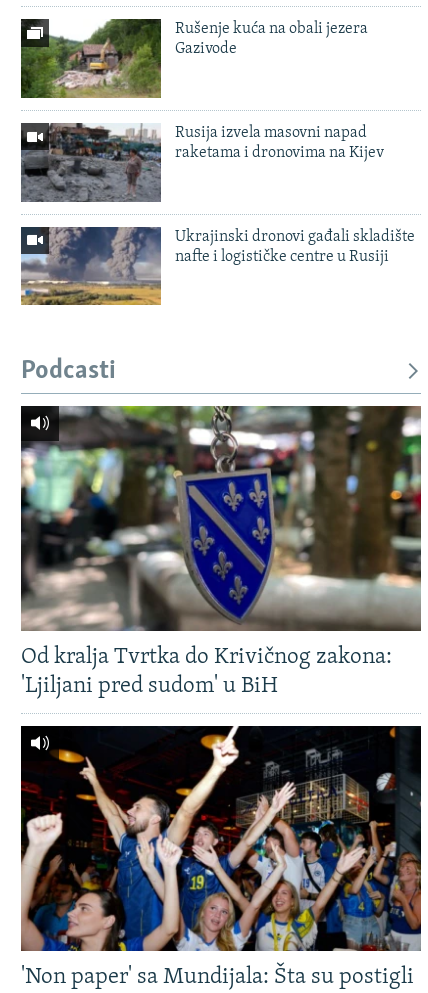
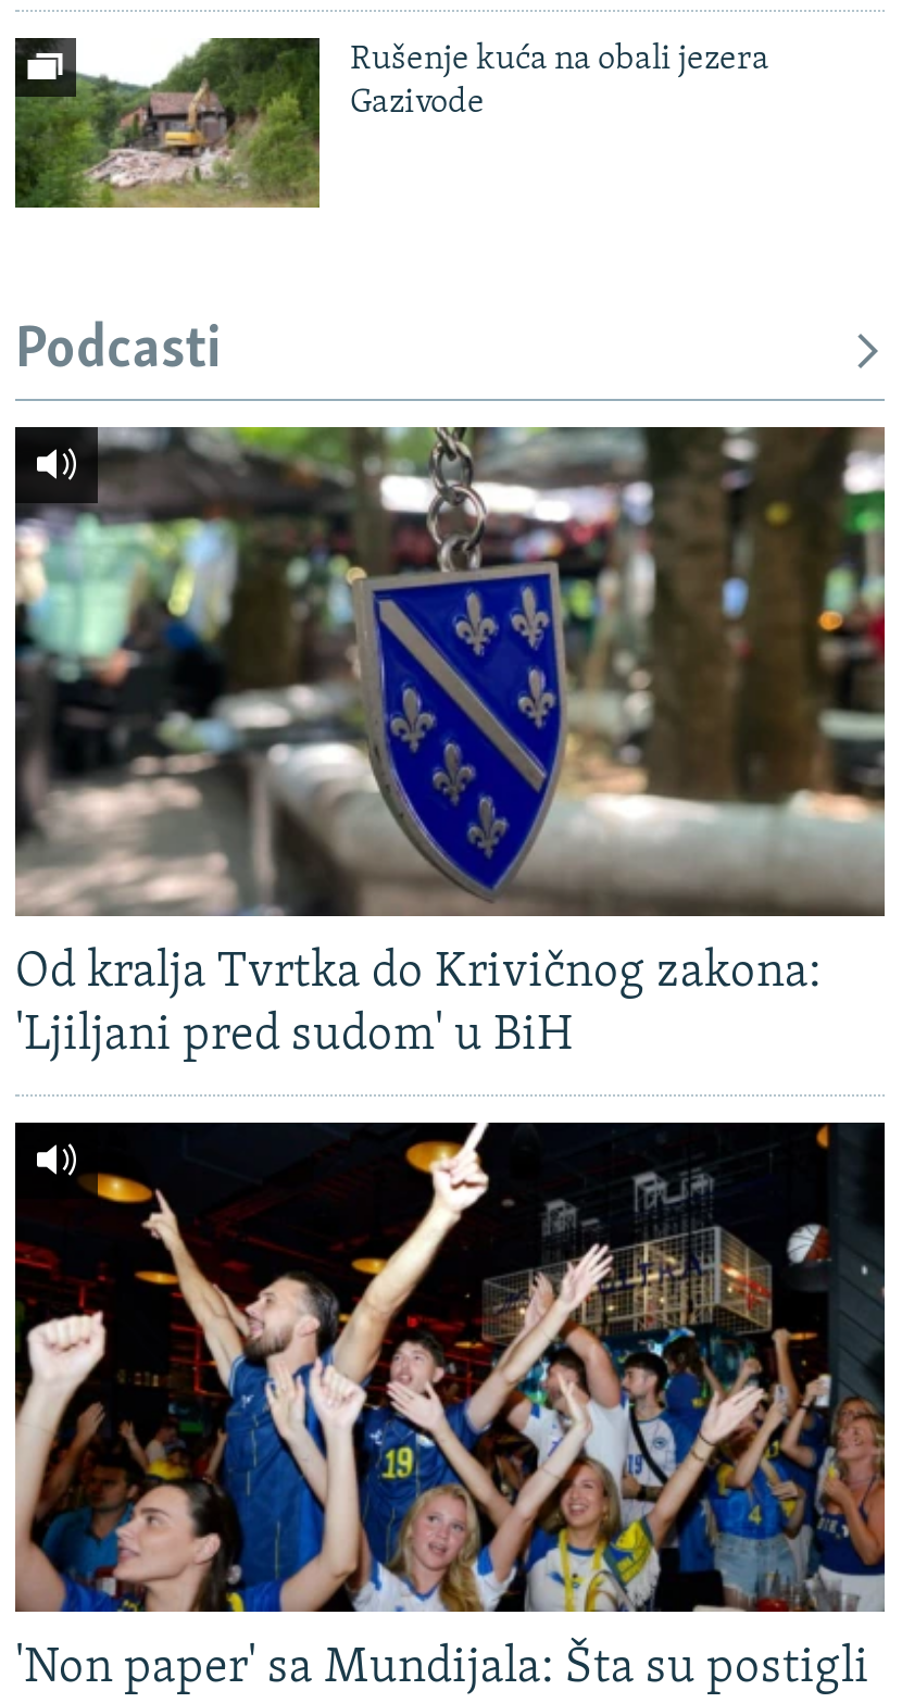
- [image]
- Rusija izvela masovni napad
- raketama i dronovima na Kijev

- [image]
- Ukrajinski dronovi gađali skladište
- nafte i logističke centre u Rusiji
